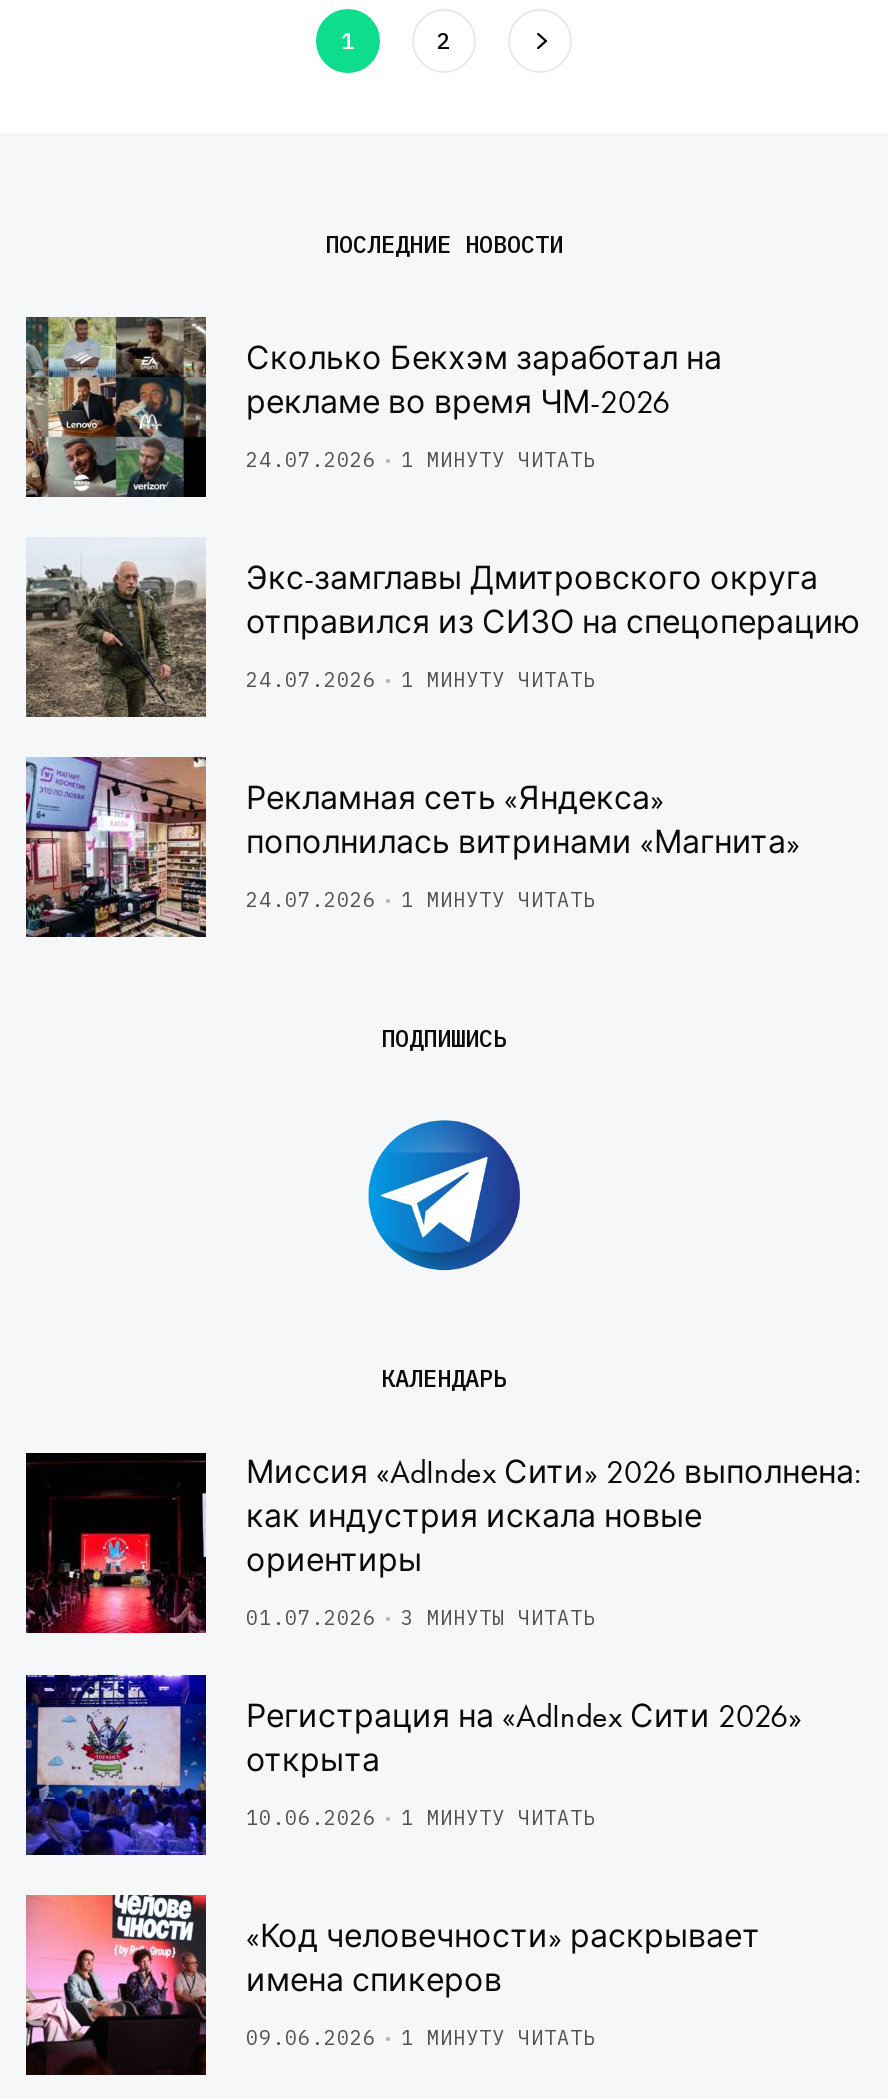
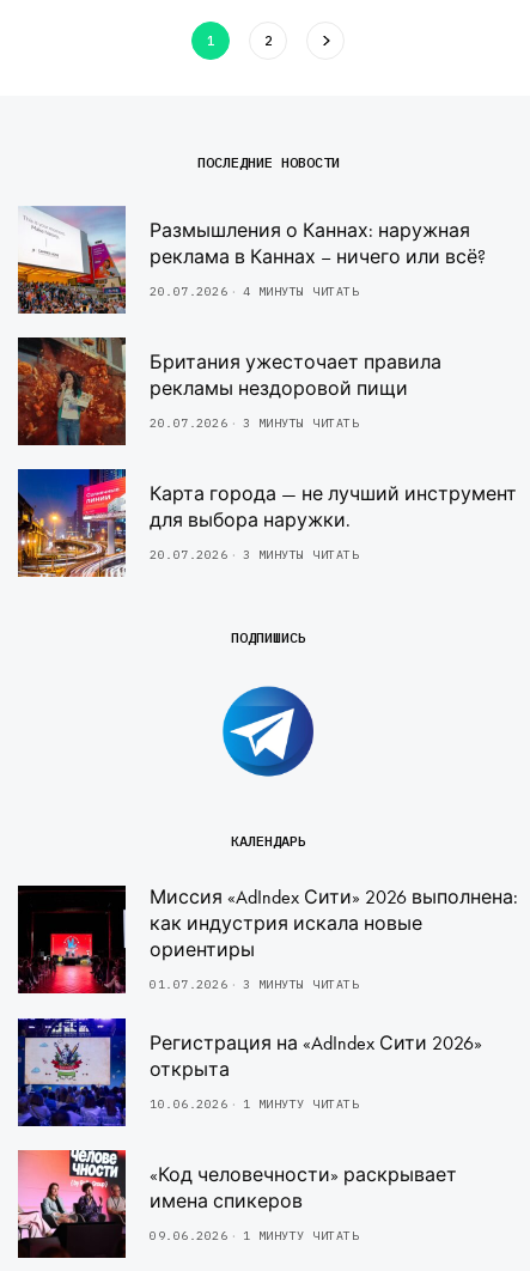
- [image]
- Сколько Бекхэм заработал на
- рекламе во время ЧМ-2026
+ [image]
+ Размышления о Каннах: наружная
+ реклама в Каннах – ничего или всё?

- 24.07.2026
- 1 МИНУТУ ЧИТАТЬ
+ 20.07.2026
+ 4 МИНУТЫ ЧИТАТЬ

- [image]
- Экс-замглавы Дмитровского округа
- отправился из СИЗО на спецоперацию
+ [image]
+ Британия ужесточает правила
+ рекламы нездоровой пищи

- 24.07.2026
- 1 МИНУТУ ЧИТАТЬ
+ 20.07.2026
+ 3 МИНУТЫ ЧИТАТЬ

- [image]
- Рекламная сеть «Яндекса»
- пополнилась витринами «Магнита»
+ [image]
+ Карта города — не лучший инструмент
+ для выбора наружки.

- 24.07.2026
- 1 МИНУТУ ЧИТАТЬ
+ 20.07.2026
+ 3 МИНУТЫ ЧИТАТЬ
